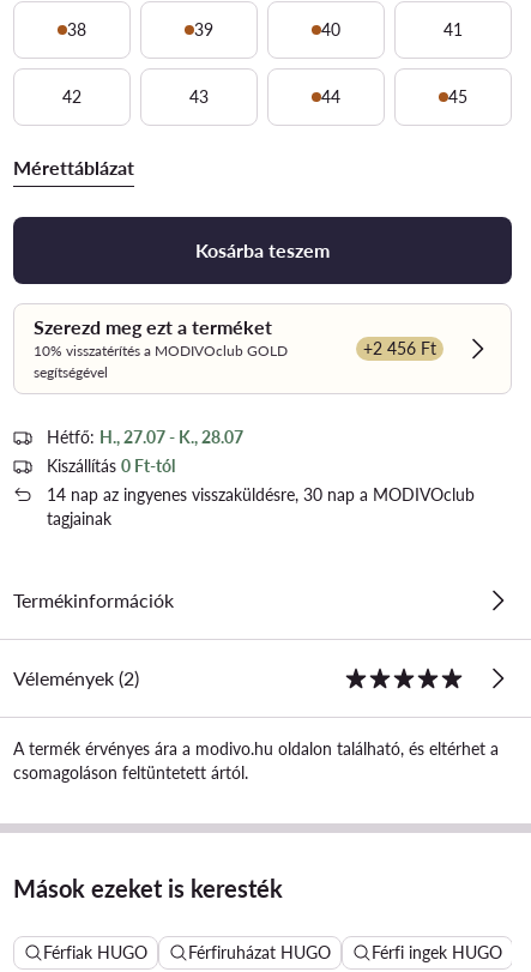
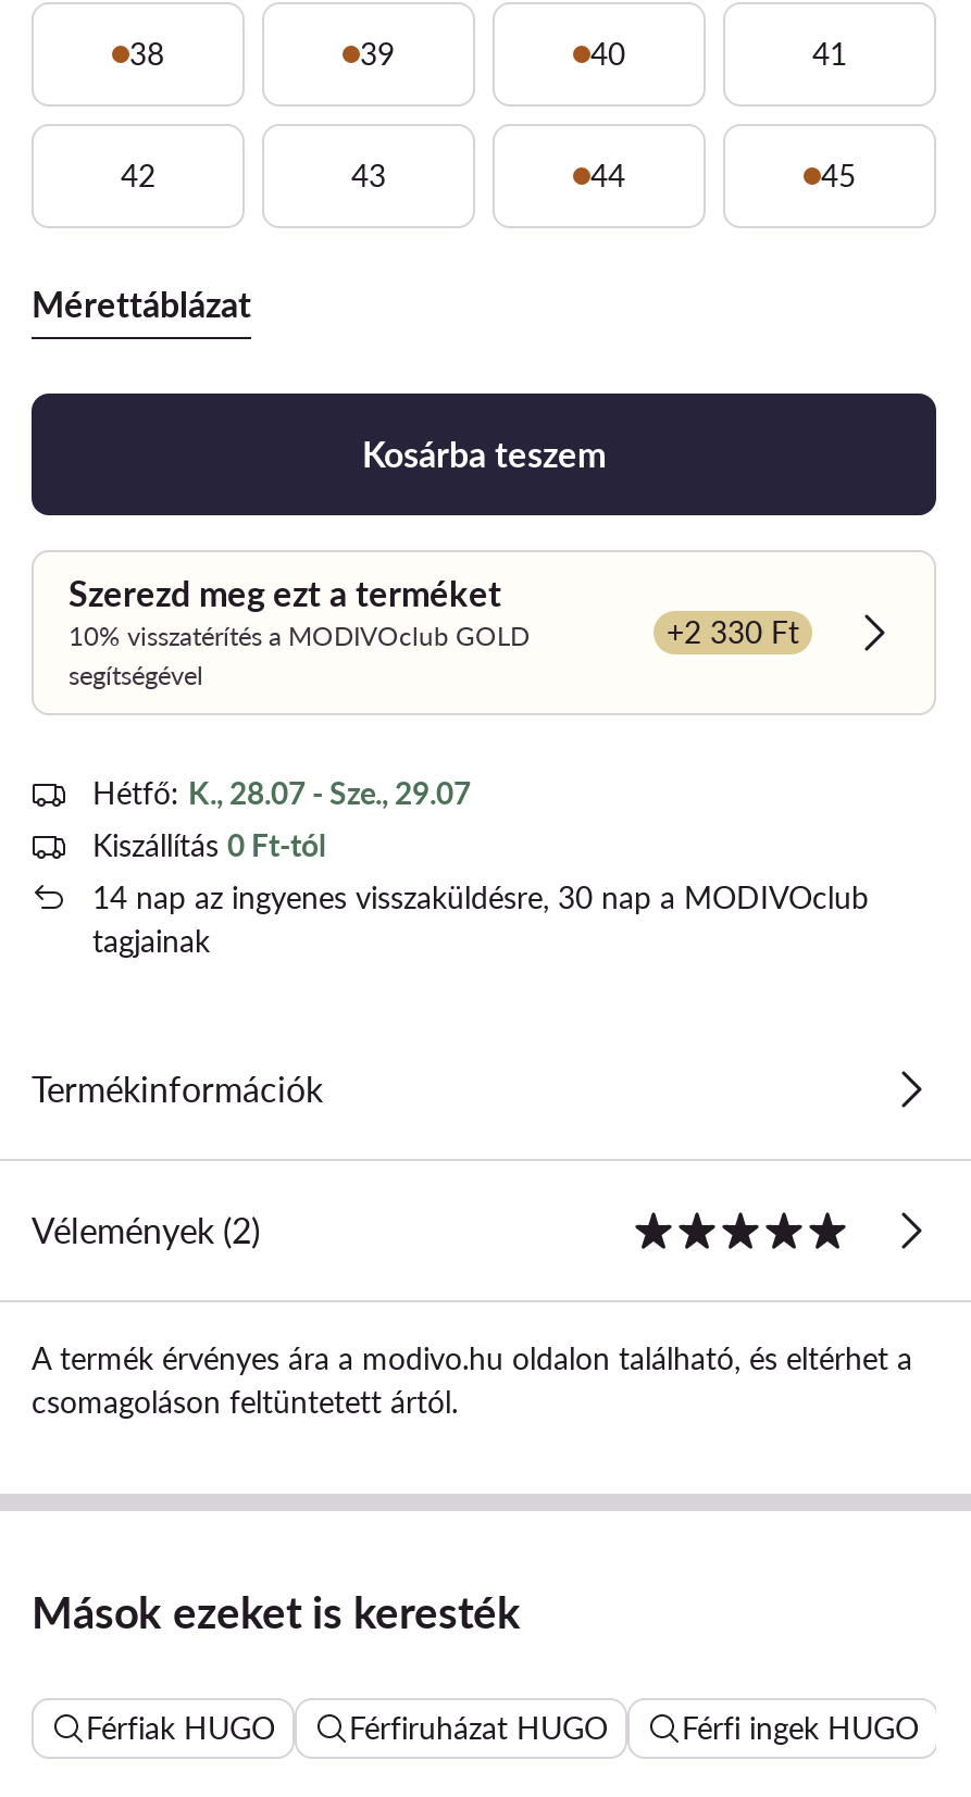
- +2 456 Ft
+ +2 330 Ft

- Hétfő: H., 27.07 - K., 28.07
+ Hétfő: K., 28.07 - Sze., 29.07
